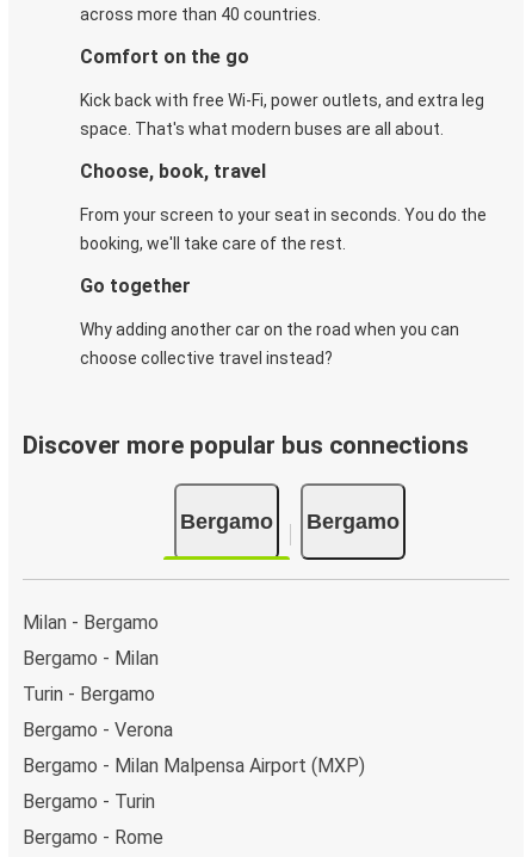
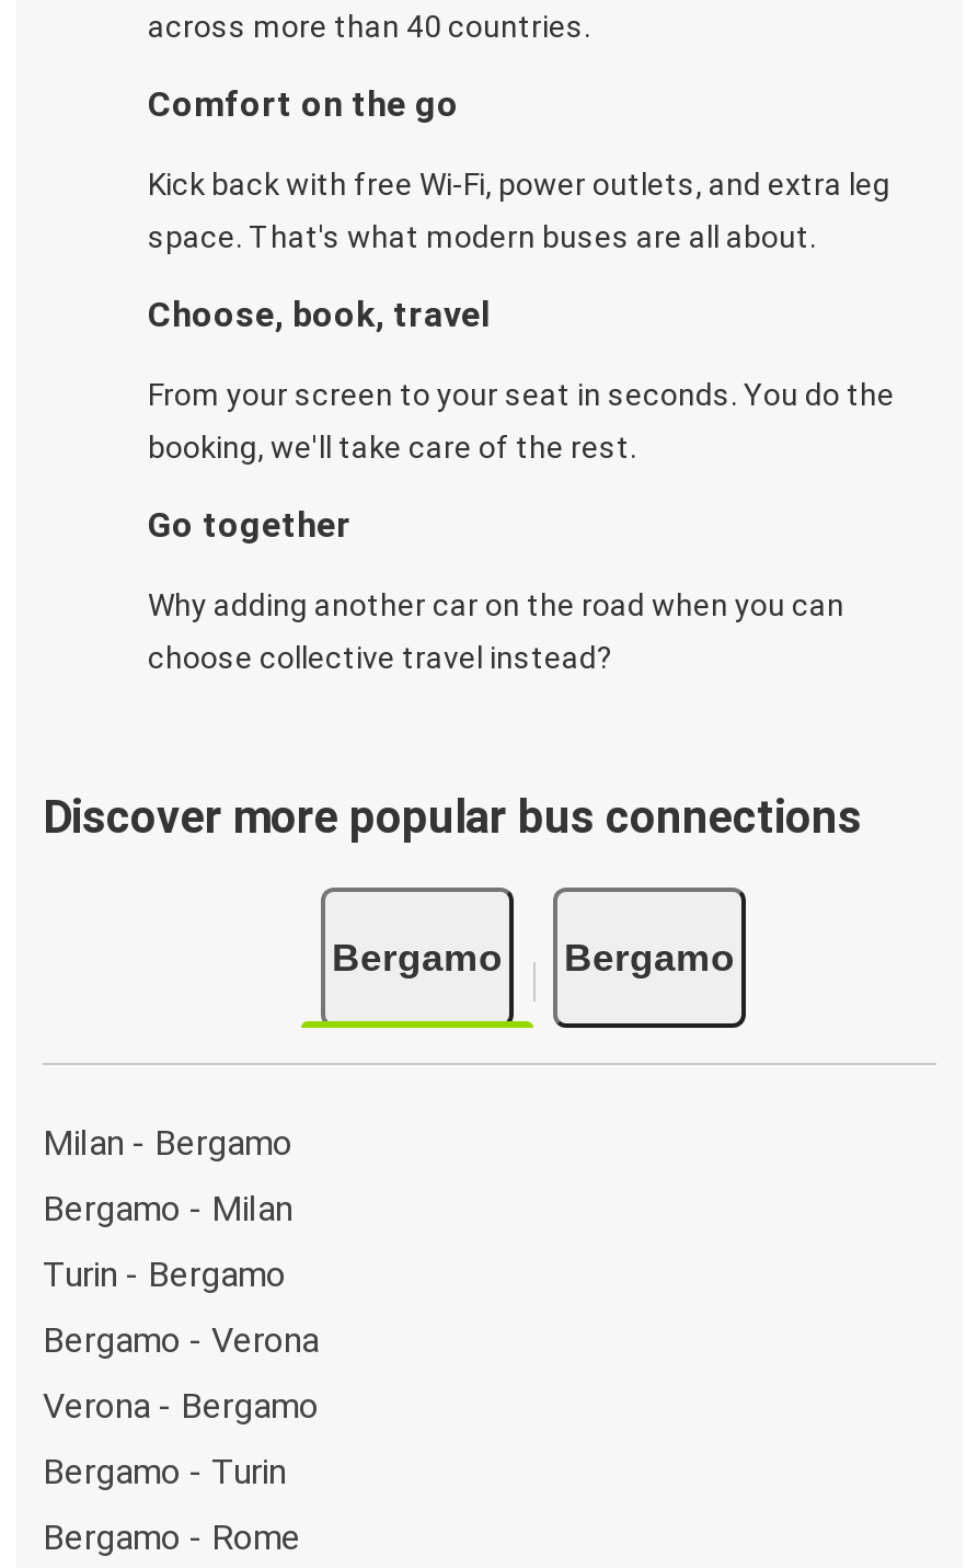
- Bergamo - Milan Malpensa Airport (MXP)
+ Verona - Bergamo
